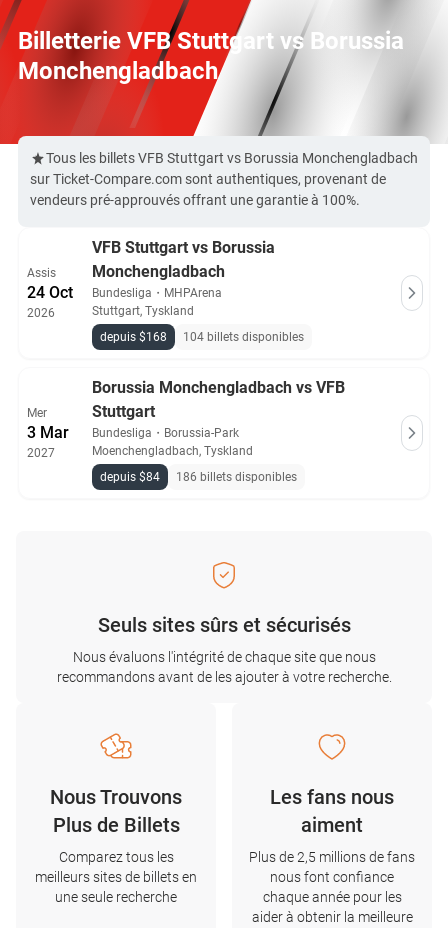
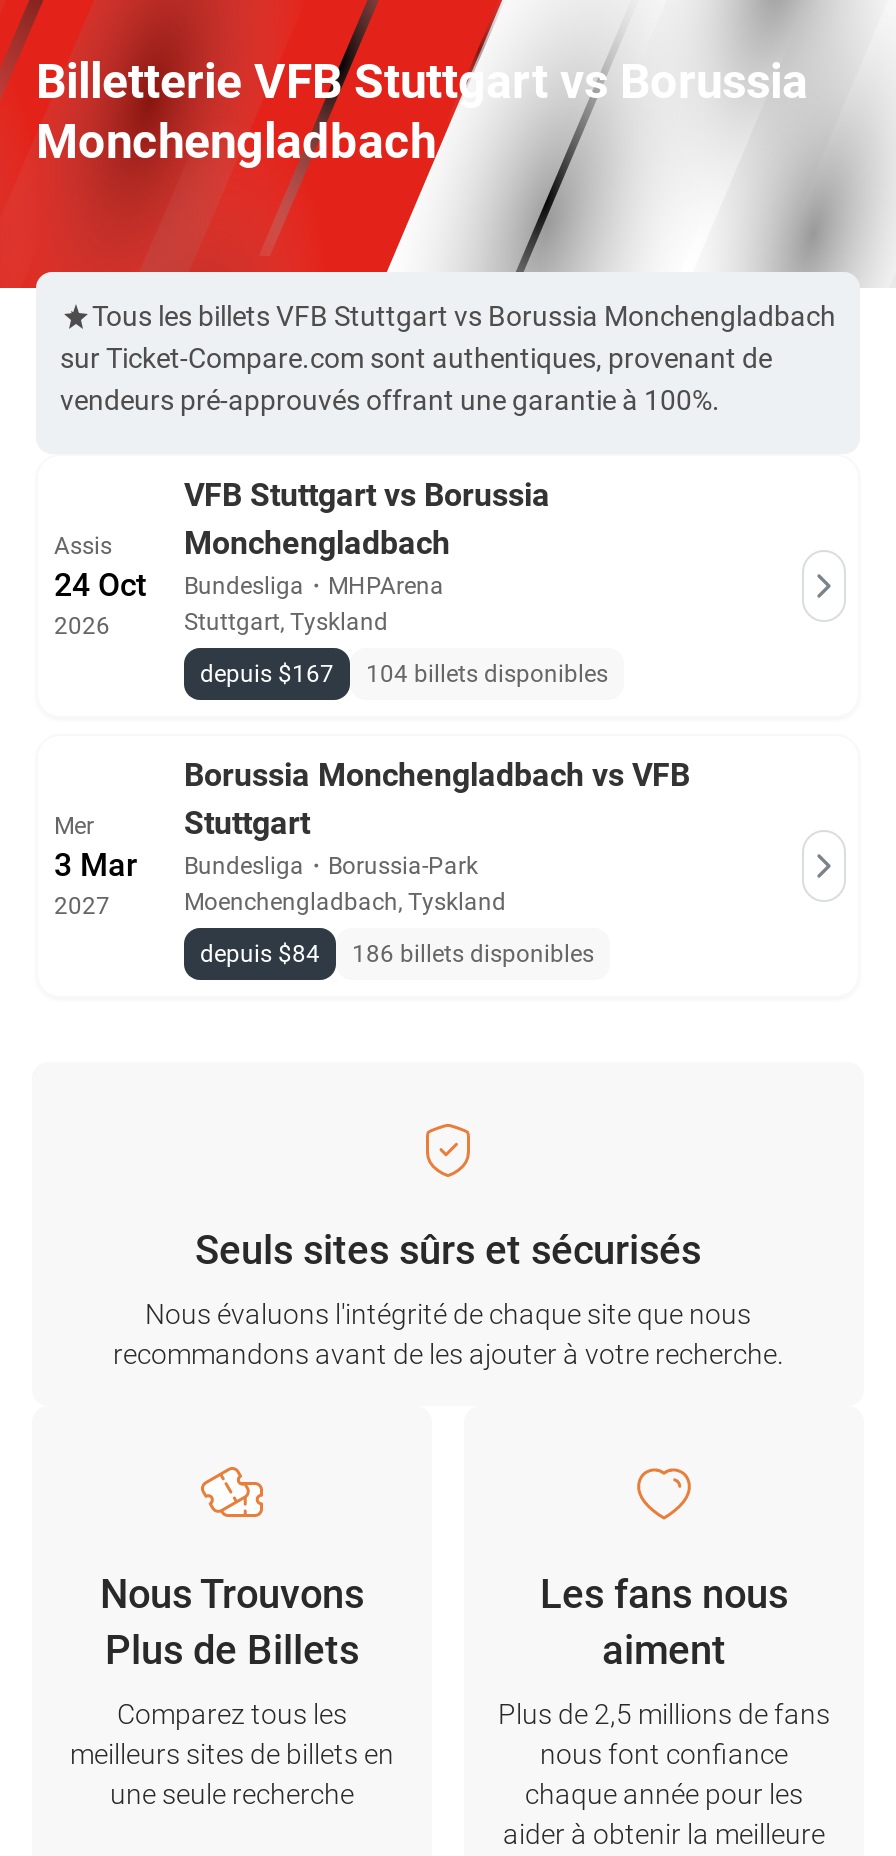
- depuis $168 104 billets disponibles
+ depuis $167 104 billets disponibles
